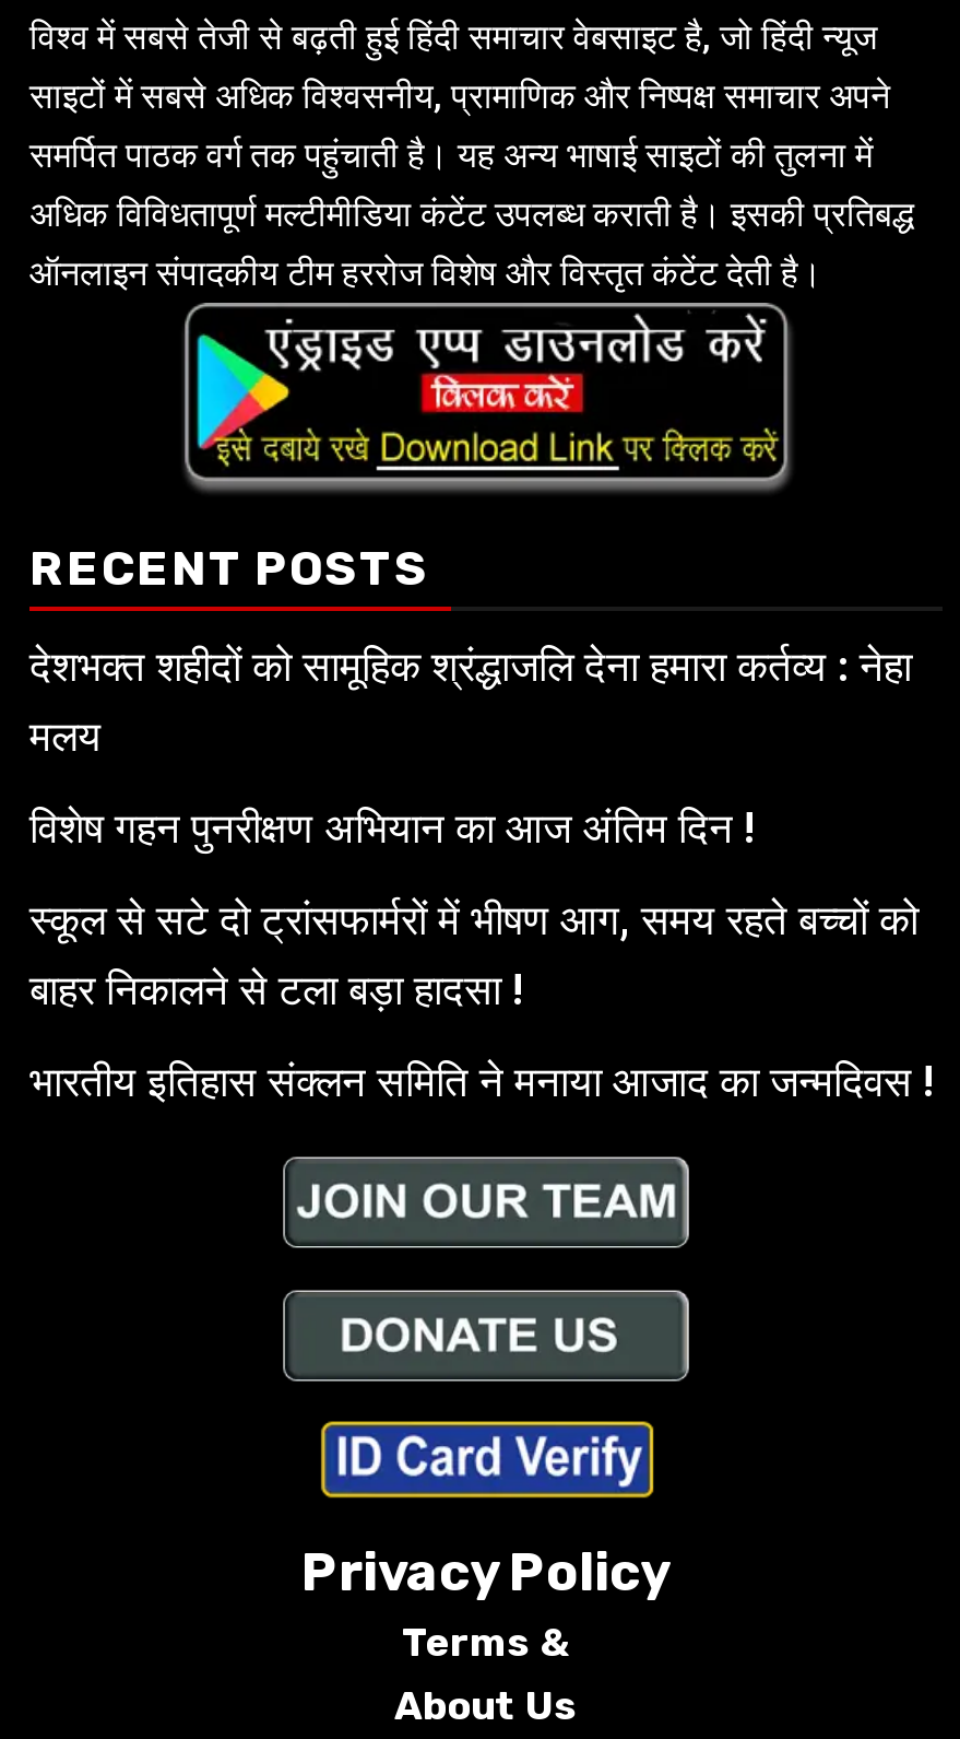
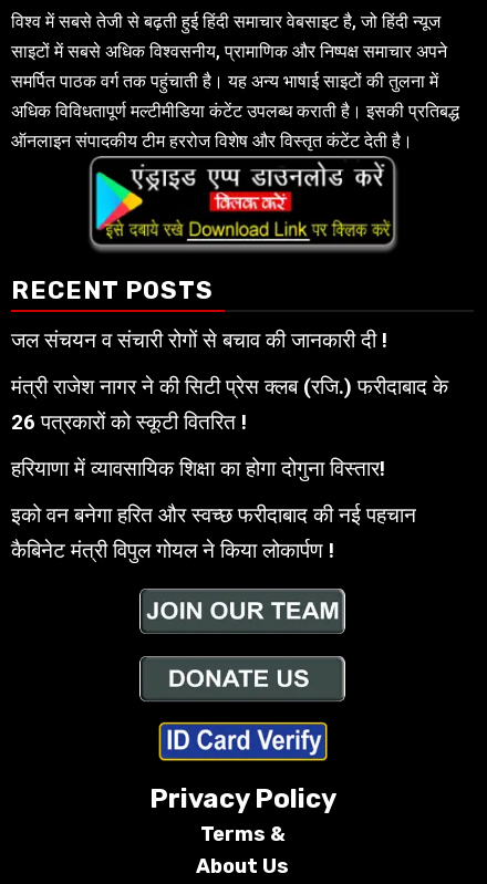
- देशभक्त शहीदों को सामूहिक श्रंद्धाजलि देना हमारा कर्तव्य : नेहा
- मलय
+ जल संचयन व संचारी रोगों से बचाव की जानकारी दी !

- विशेष गहन पुनरीक्षण अभियान का आज अंतिम दिन !
+ मंत्री राजेश नागर ने की सिटी प्रेस क्लब (रजि.) फरीदाबाद के
+ 26 पत्रकारों को स्कूटी वितरित !

- स्कूल से सटे दो ट्रांसफार्मरों में भीषण आग, समय रहते बच्चों को
- बाहर निकालने से टला बड़ा हादसा !
+ हरियाणा में व्यावसायिक शिक्षा का होगा दोगुना विस्तार!

- भारतीय इतिहास संक्लन समिति ने मनाया आजाद का जन्मदिवस !
+ इको वन बनेगा हरित और स्वच्छ फरीदाबाद की नई पहचान
+ कैबिनेट मंत्री विपुल गोयल ने किया लोकार्पण !
